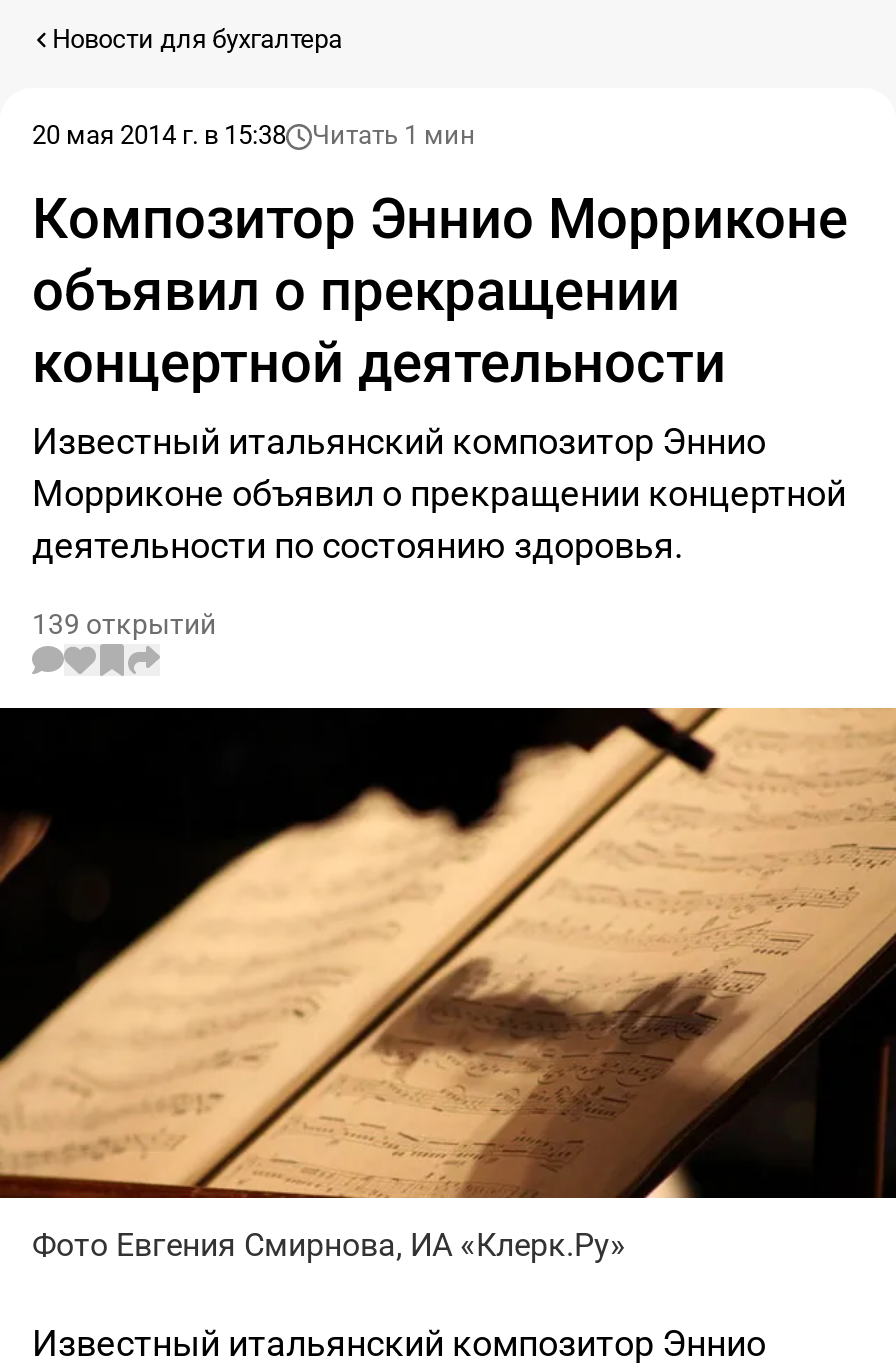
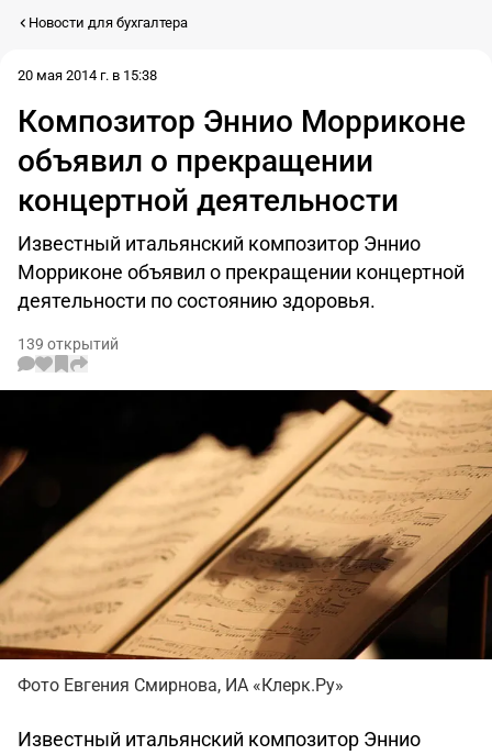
- Читать 1 мин
